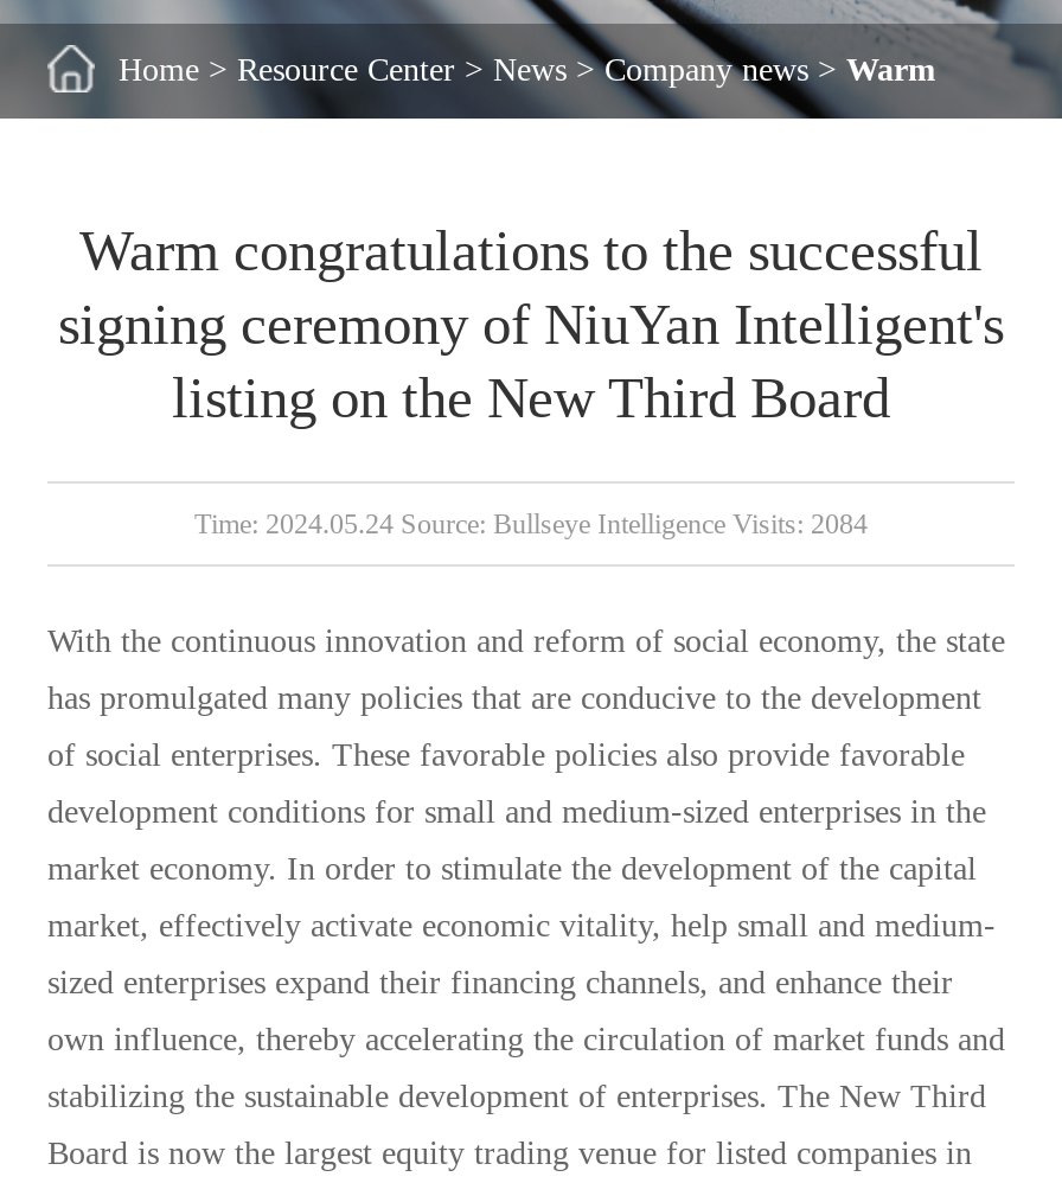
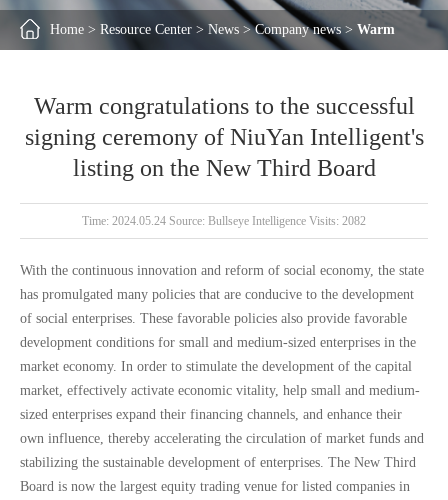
- Time: 2024.05.24 Source: Bullseye Intelligence Visits: 2084
+ Time: 2024.05.24 Source: Bullseye Intelligence Visits: 2082
